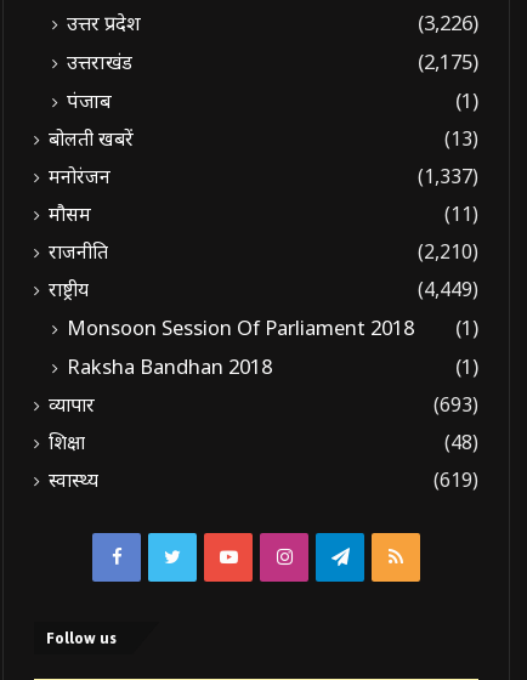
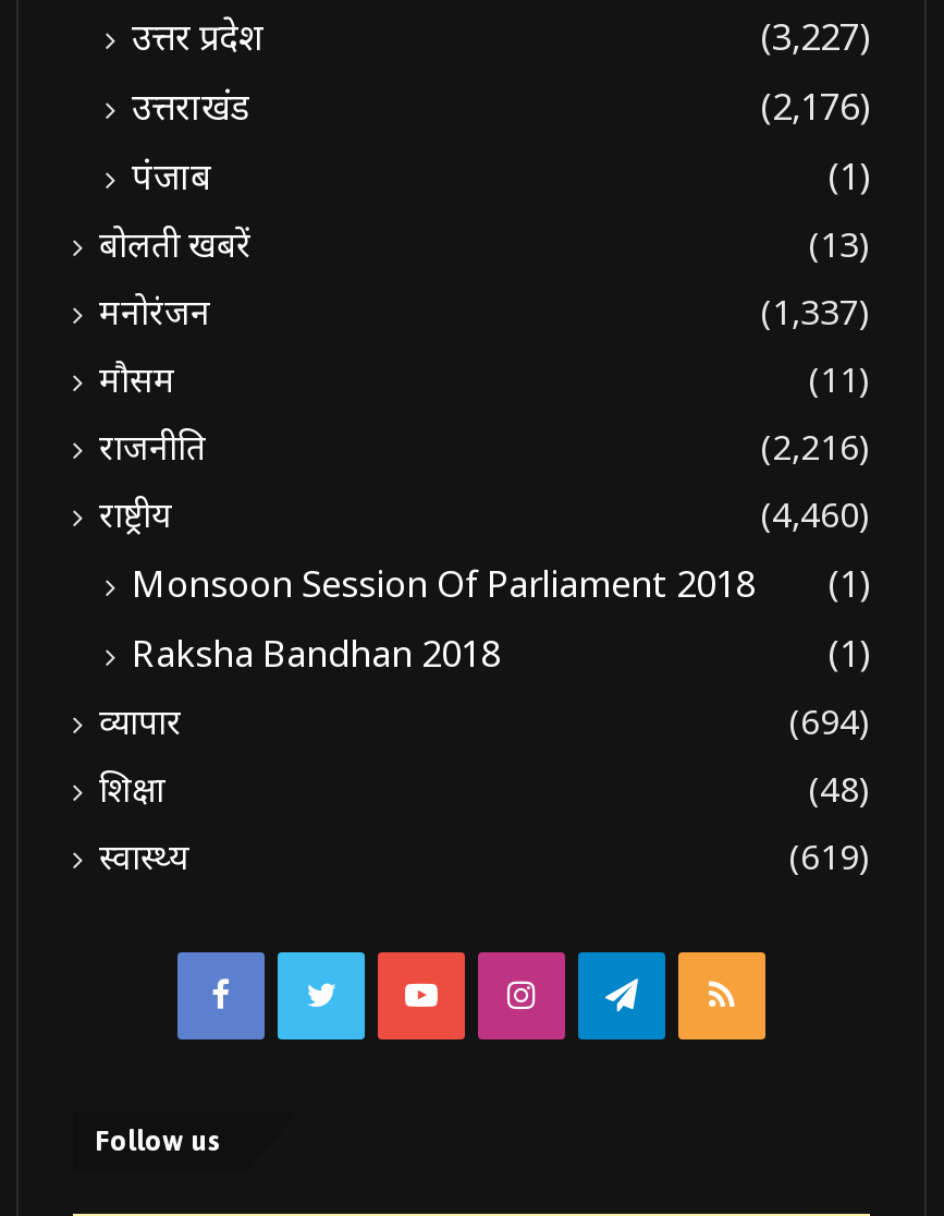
- (3,226)
+ (3,227)

- (2,175)
+ (2,176)

- (2,210)
+ (2,216)

- (4,449)
+ (4,460)

- (693)
+ (694)
